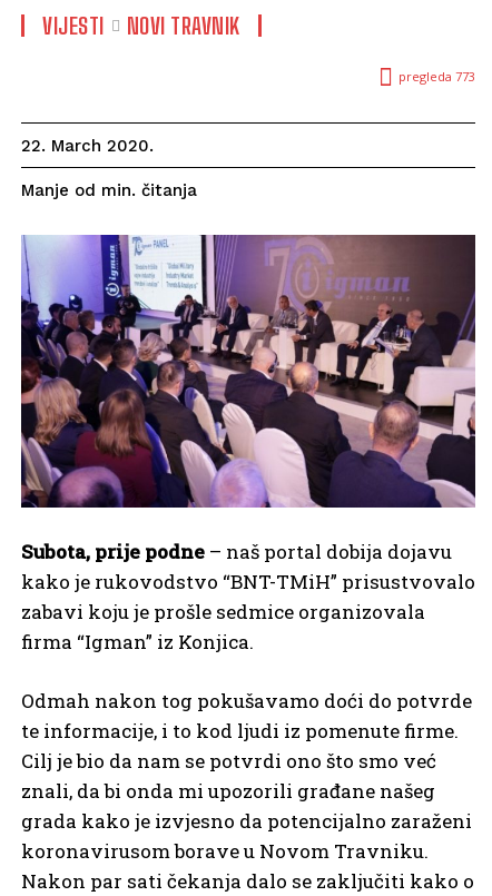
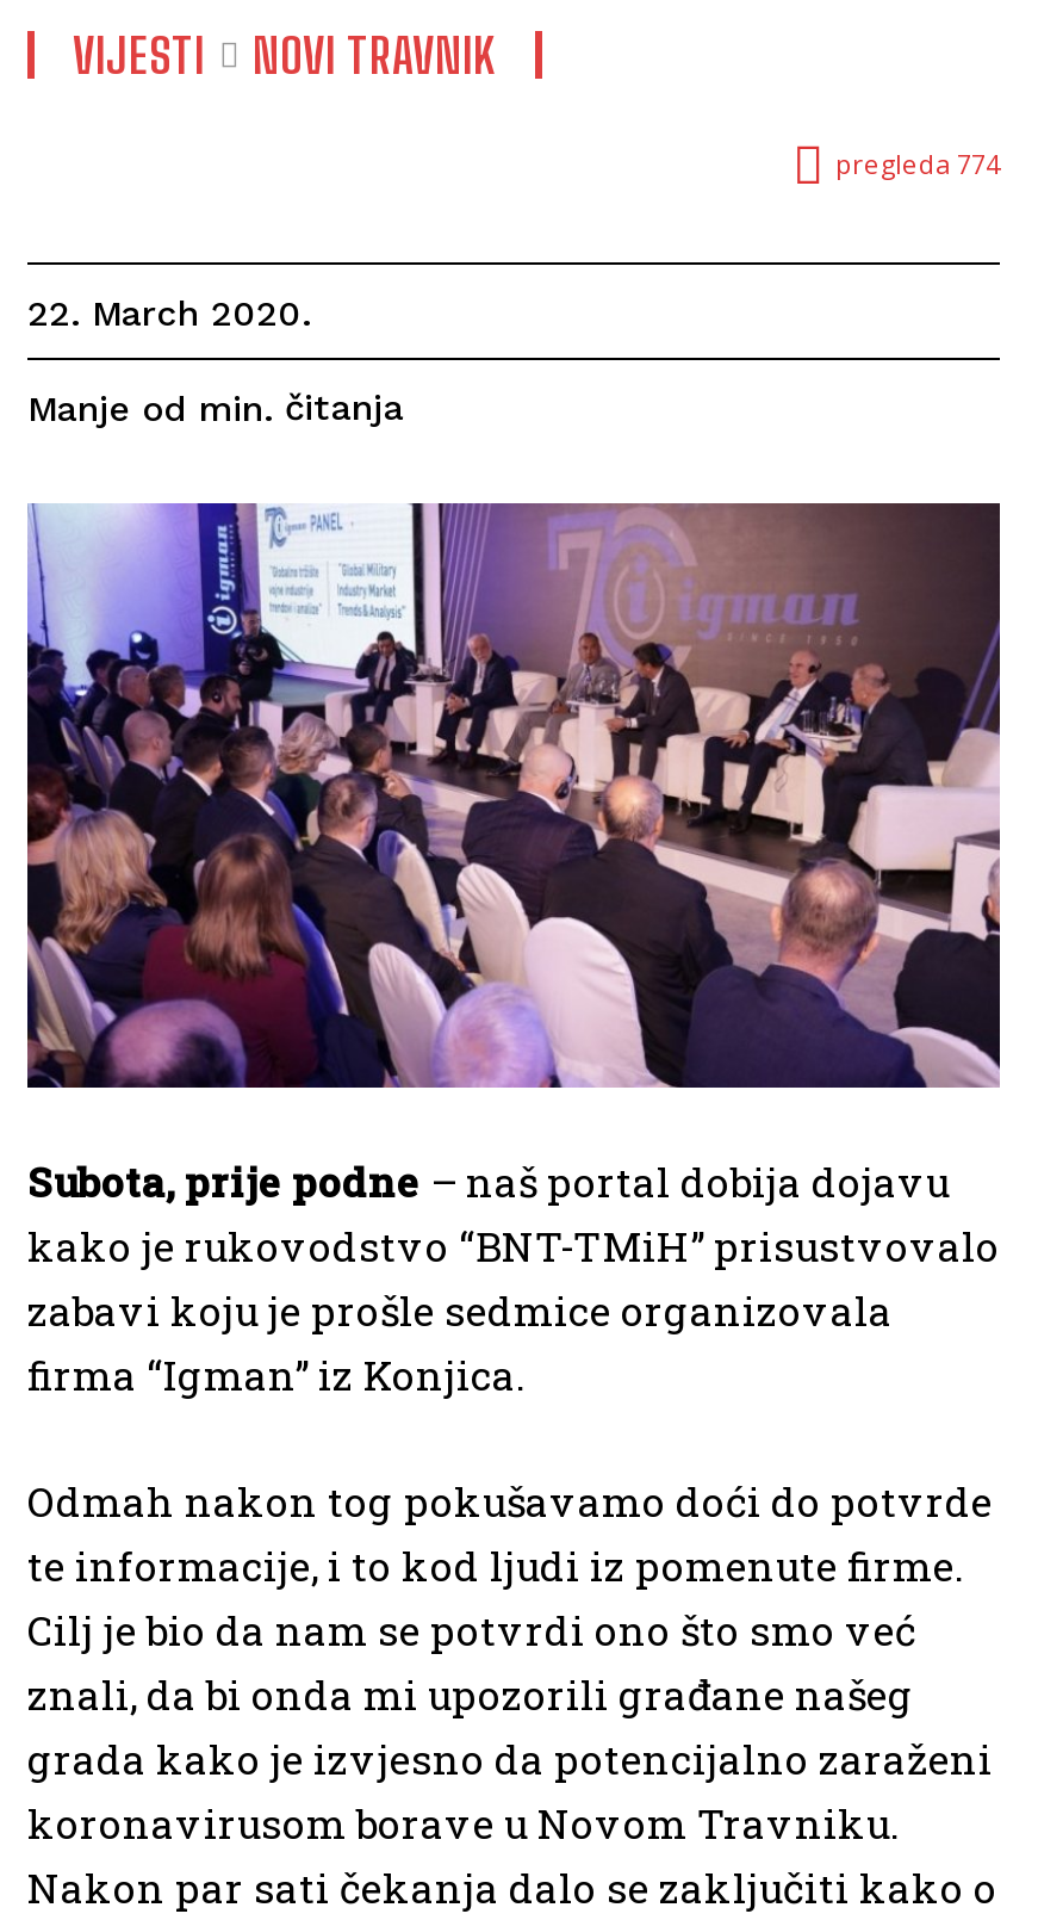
- pregleda 773
+ pregleda 774
